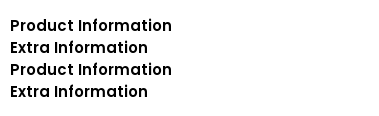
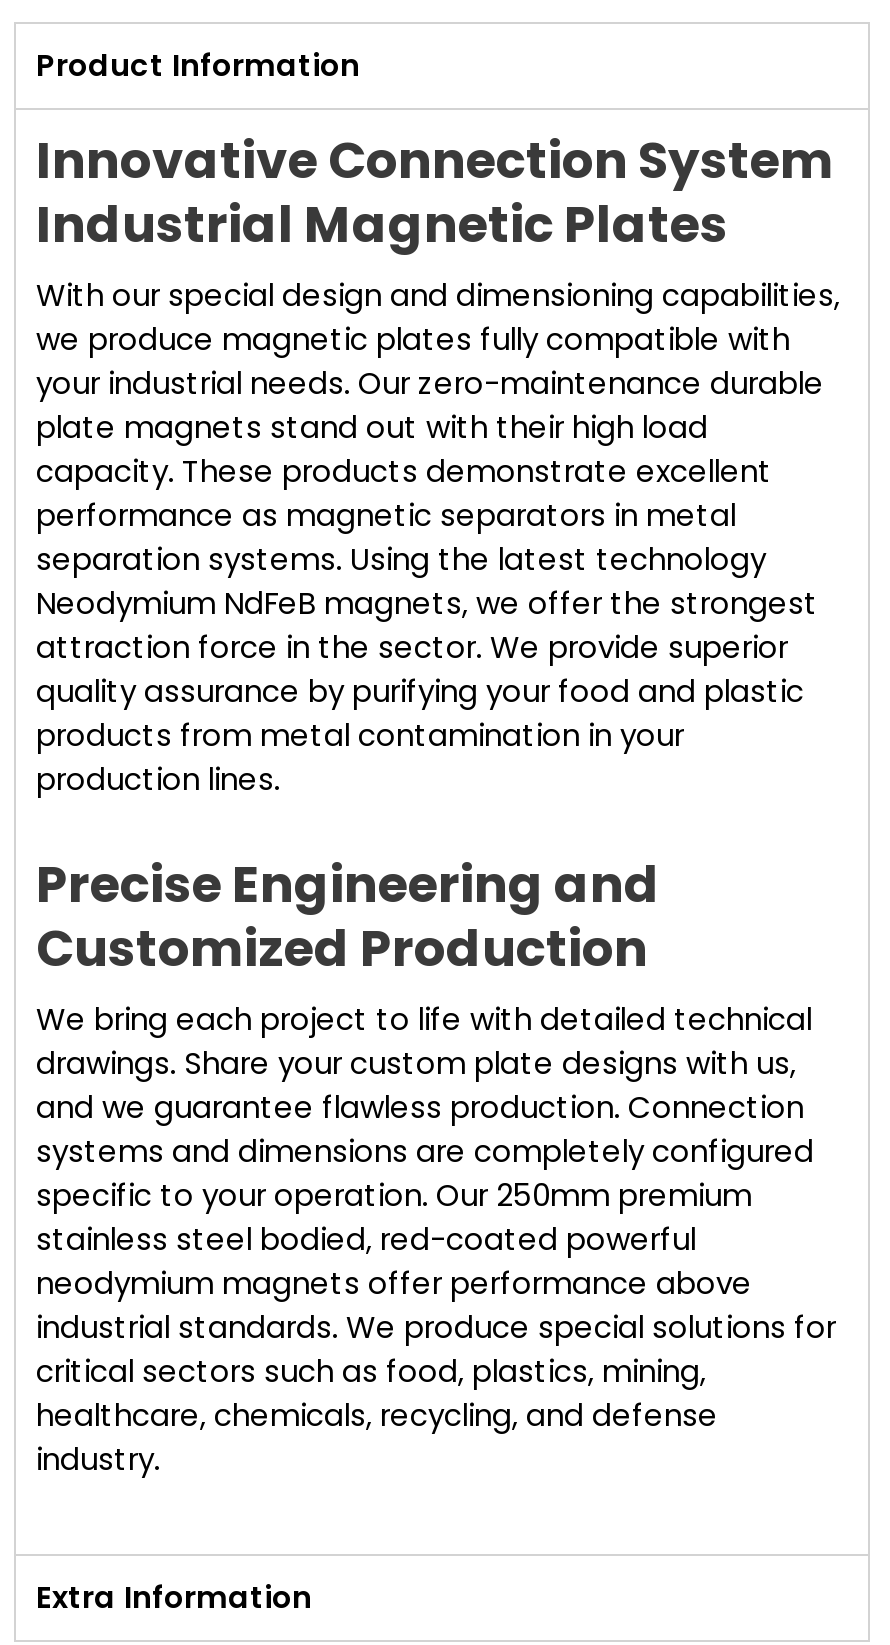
- Extra Information
- Product Information
+ Innovative Connection System
+ Industrial Magnetic Plates
+ With our special design and dimensioning capabilities,
+ we produce magnetic plates fully compatible with
+ your industrial needs. Our zero-maintenance durable
+ plate magnets stand out with their high load
+ capacity. These products demonstrate excellent
+ performance as magnetic separators in metal
+ separation systems. Using the latest technology
+ Neodymium NdFeB magnets, we offer the strongest
+ attraction force in the sector. We provide superior
+ quality assurance by purifying your food and plastic
+ products from metal contamination in your
+ production lines.
+ Precise Engineering and
+ Customized Production
+ We bring each project to life with detailed technical
+ drawings. Share your custom plate designs with us,
+ and we guarantee flawless production. Connection
+ systems and dimensions are completely configured
+ specific to your operation. Our 250mm premium
+ stainless steel bodied, red-coated powerful
+ neodymium magnets offer performance above
+ industrial standards. We produce special solutions for
+ critical sectors such as food, plastics, mining,
+ healthcare, chemicals, recycling, and defense
+ industry.
